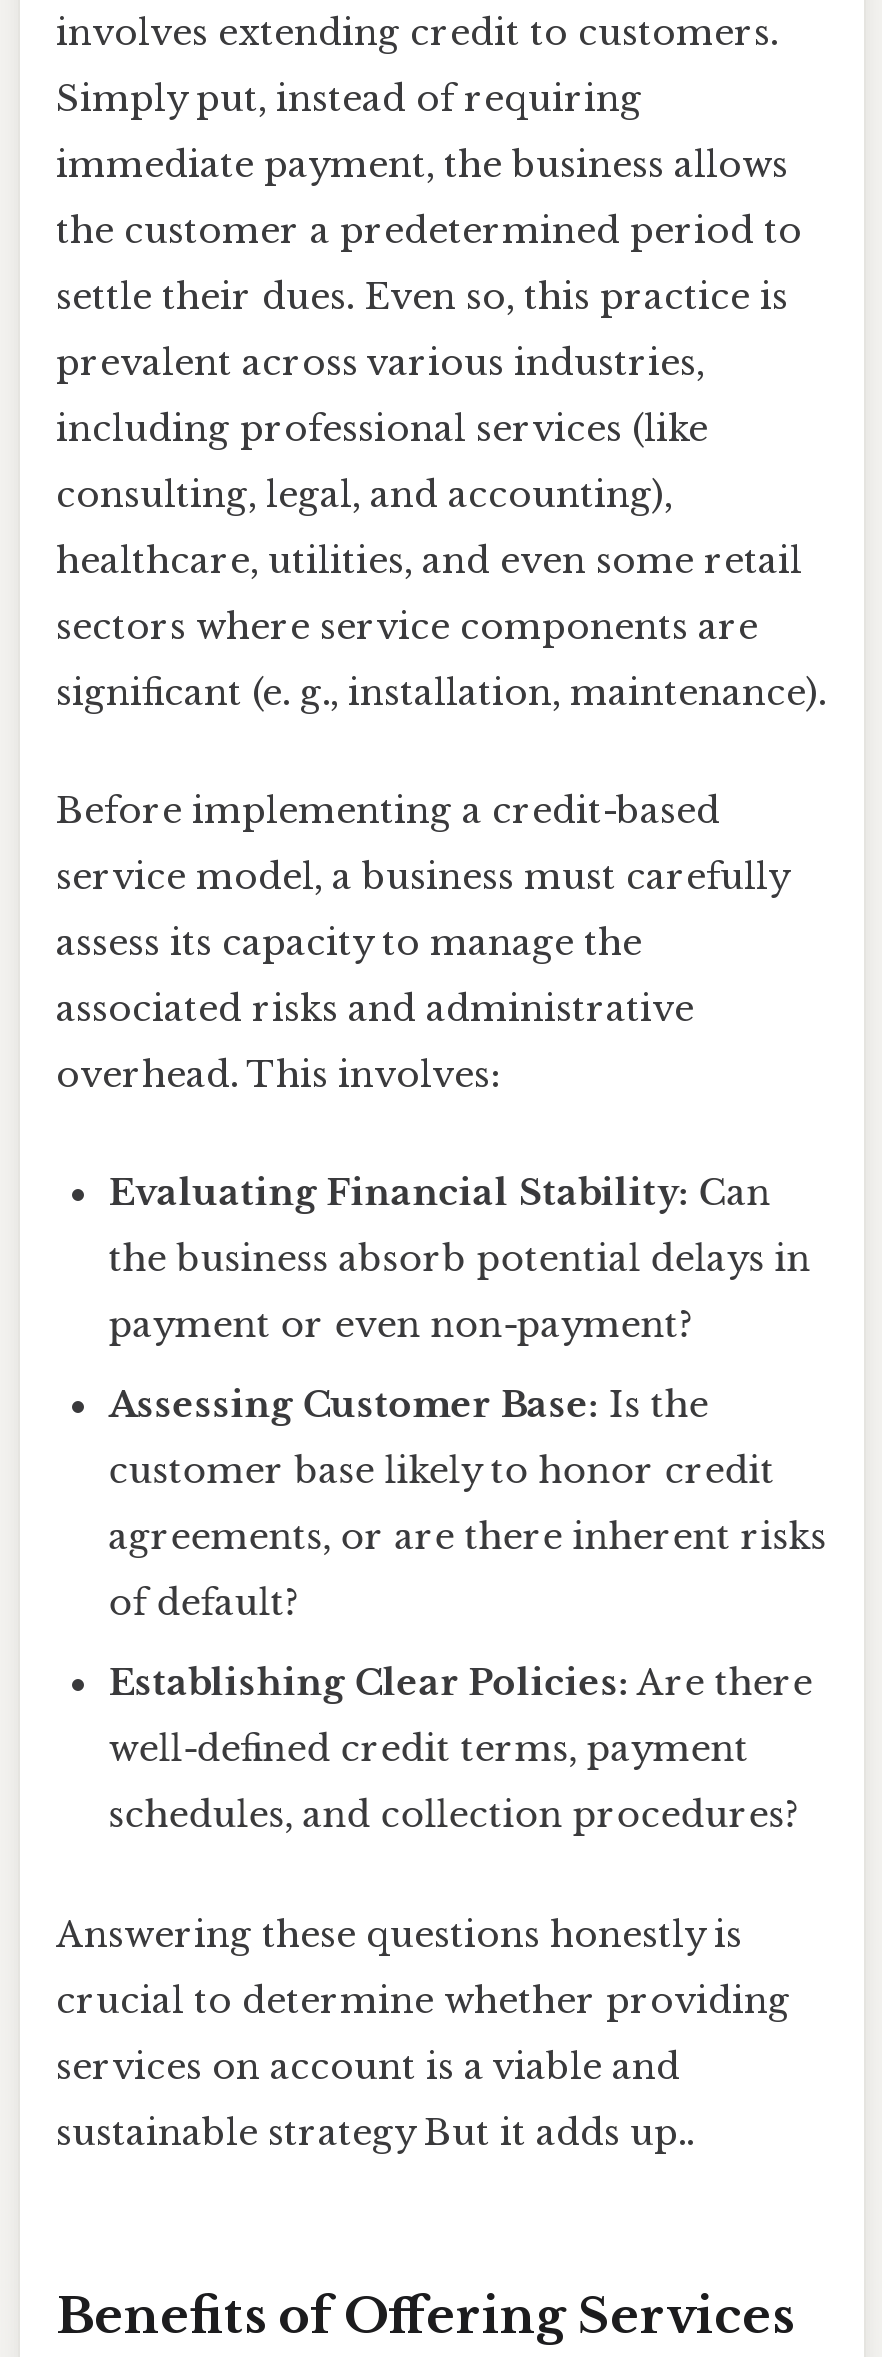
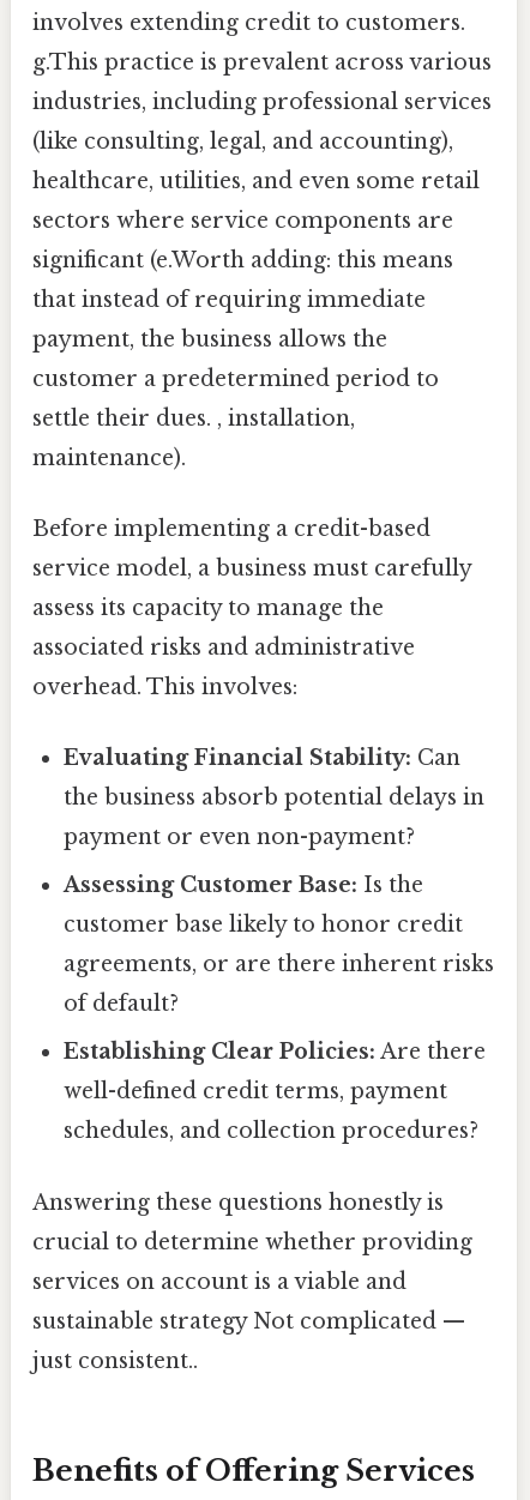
- Simply put, instead of requiring
- immediate payment, the business allows
- the customer a predetermined period to
- settle their dues. Even so, this practice is
- prevalent across various industries,
- including professional services (like
- consulting, legal, and accounting),
+ g.This practice is prevalent across various
+ industries, including professional services
+ (like consulting, legal, and accounting),

moved up: healthcare, utilities, and even some retail | sectors where service components are

- significant (e. g., installation, maintenance).
+ significant (e.Worth adding: this means
+ that instead of requiring immediate
+ payment, the business allows the
+ customer a predetermined period to
+ settle their dues. , installation,
+ maintenance).

- sustainable strategy But it adds up..
+ sustainable strategy Not complicated —
+ just consistent..
